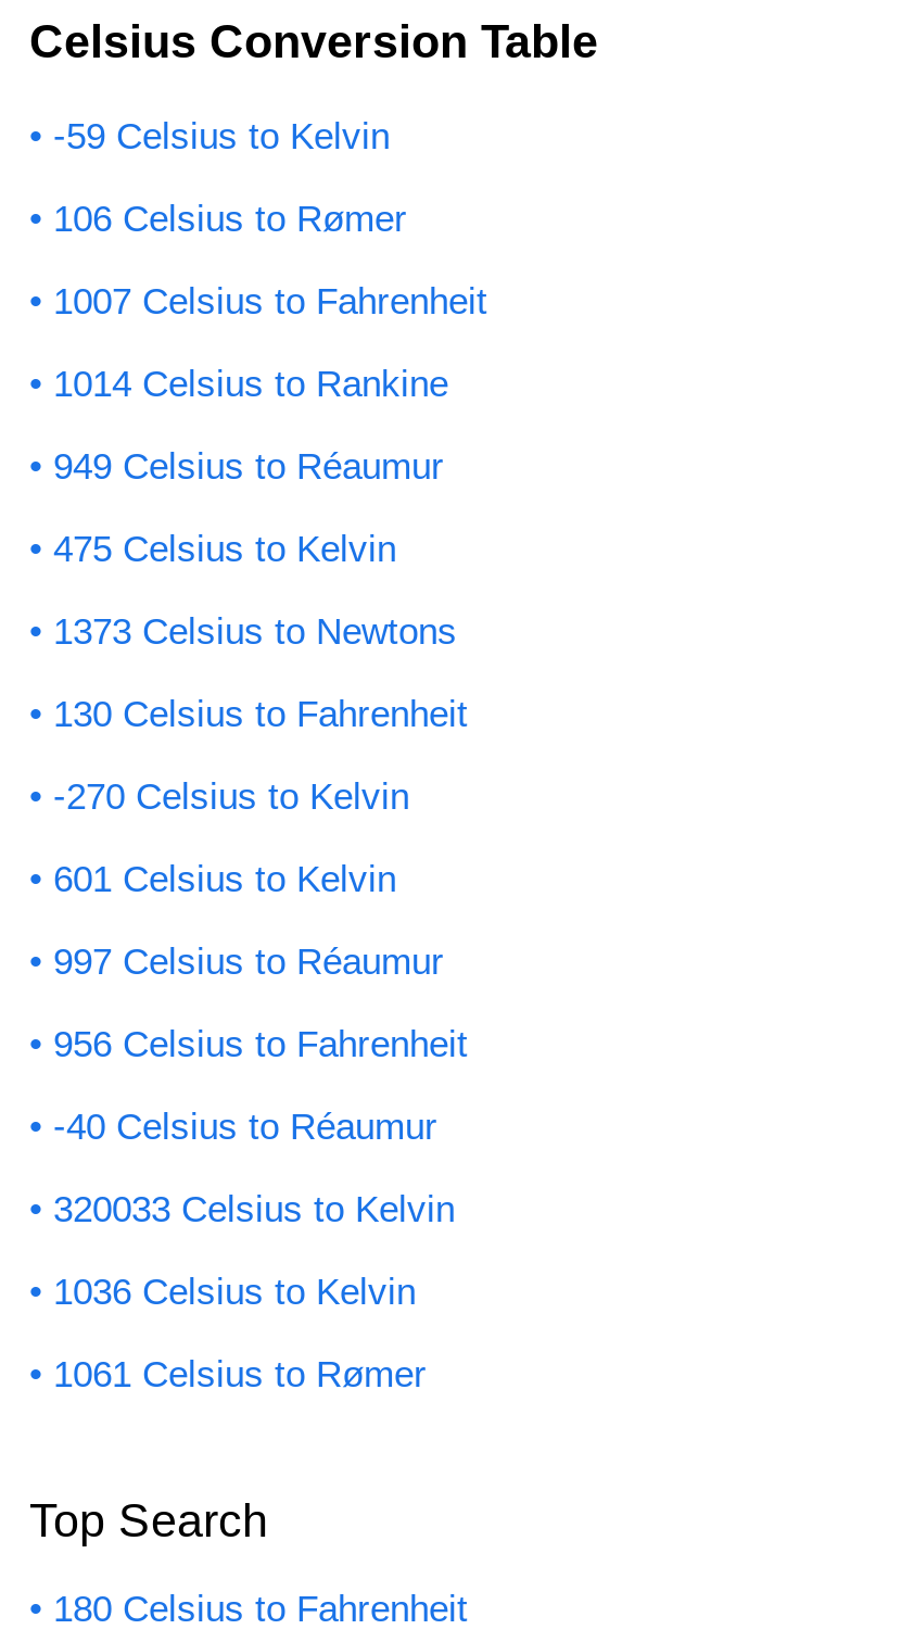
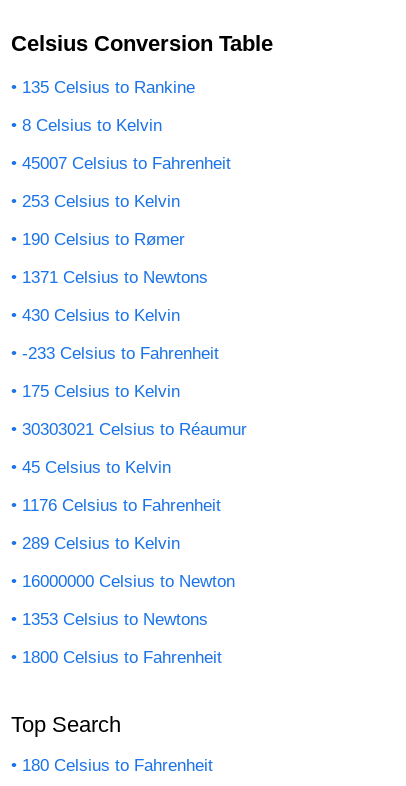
- -59 Celsius to Kelvin
+ 135 Celsius to Rankine

- 106 Celsius to Rømer
+ 8 Celsius to Kelvin

- 1007 Celsius to Fahrenheit
+ 45007 Celsius to Fahrenheit

- 1014 Celsius to Rankine
+ 253 Celsius to Kelvin

- 949 Celsius to Réaumur
+ 190 Celsius to Rømer

- 475 Celsius to Kelvin
+ 1371 Celsius to Newtons

- 1373 Celsius to Newtons
+ 430 Celsius to Kelvin

- 130 Celsius to Fahrenheit
+ -233 Celsius to Fahrenheit

- -270 Celsius to Kelvin
+ 175 Celsius to Kelvin

- 601 Celsius to Kelvin
+ 30303021 Celsius to Réaumur

- 997 Celsius to Réaumur
+ 45 Celsius to Kelvin

- 956 Celsius to Fahrenheit
+ 1176 Celsius to Fahrenheit

- -40 Celsius to Réaumur
+ 289 Celsius to Kelvin

- 320033 Celsius to Kelvin
+ 16000000 Celsius to Newton

- 1036 Celsius to Kelvin
+ 1353 Celsius to Newtons

- 1061 Celsius to Rømer
+ 1800 Celsius to Fahrenheit
